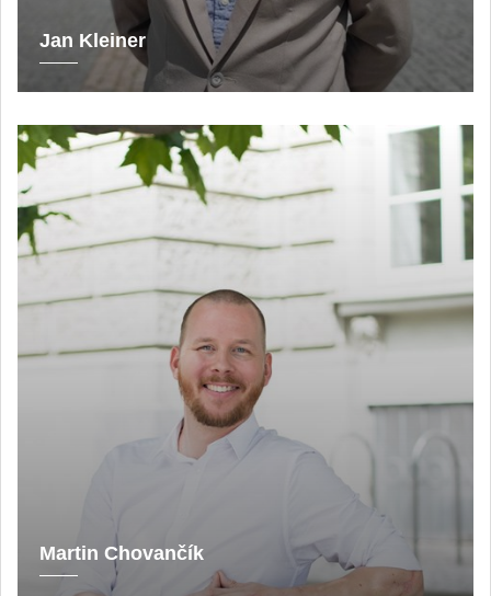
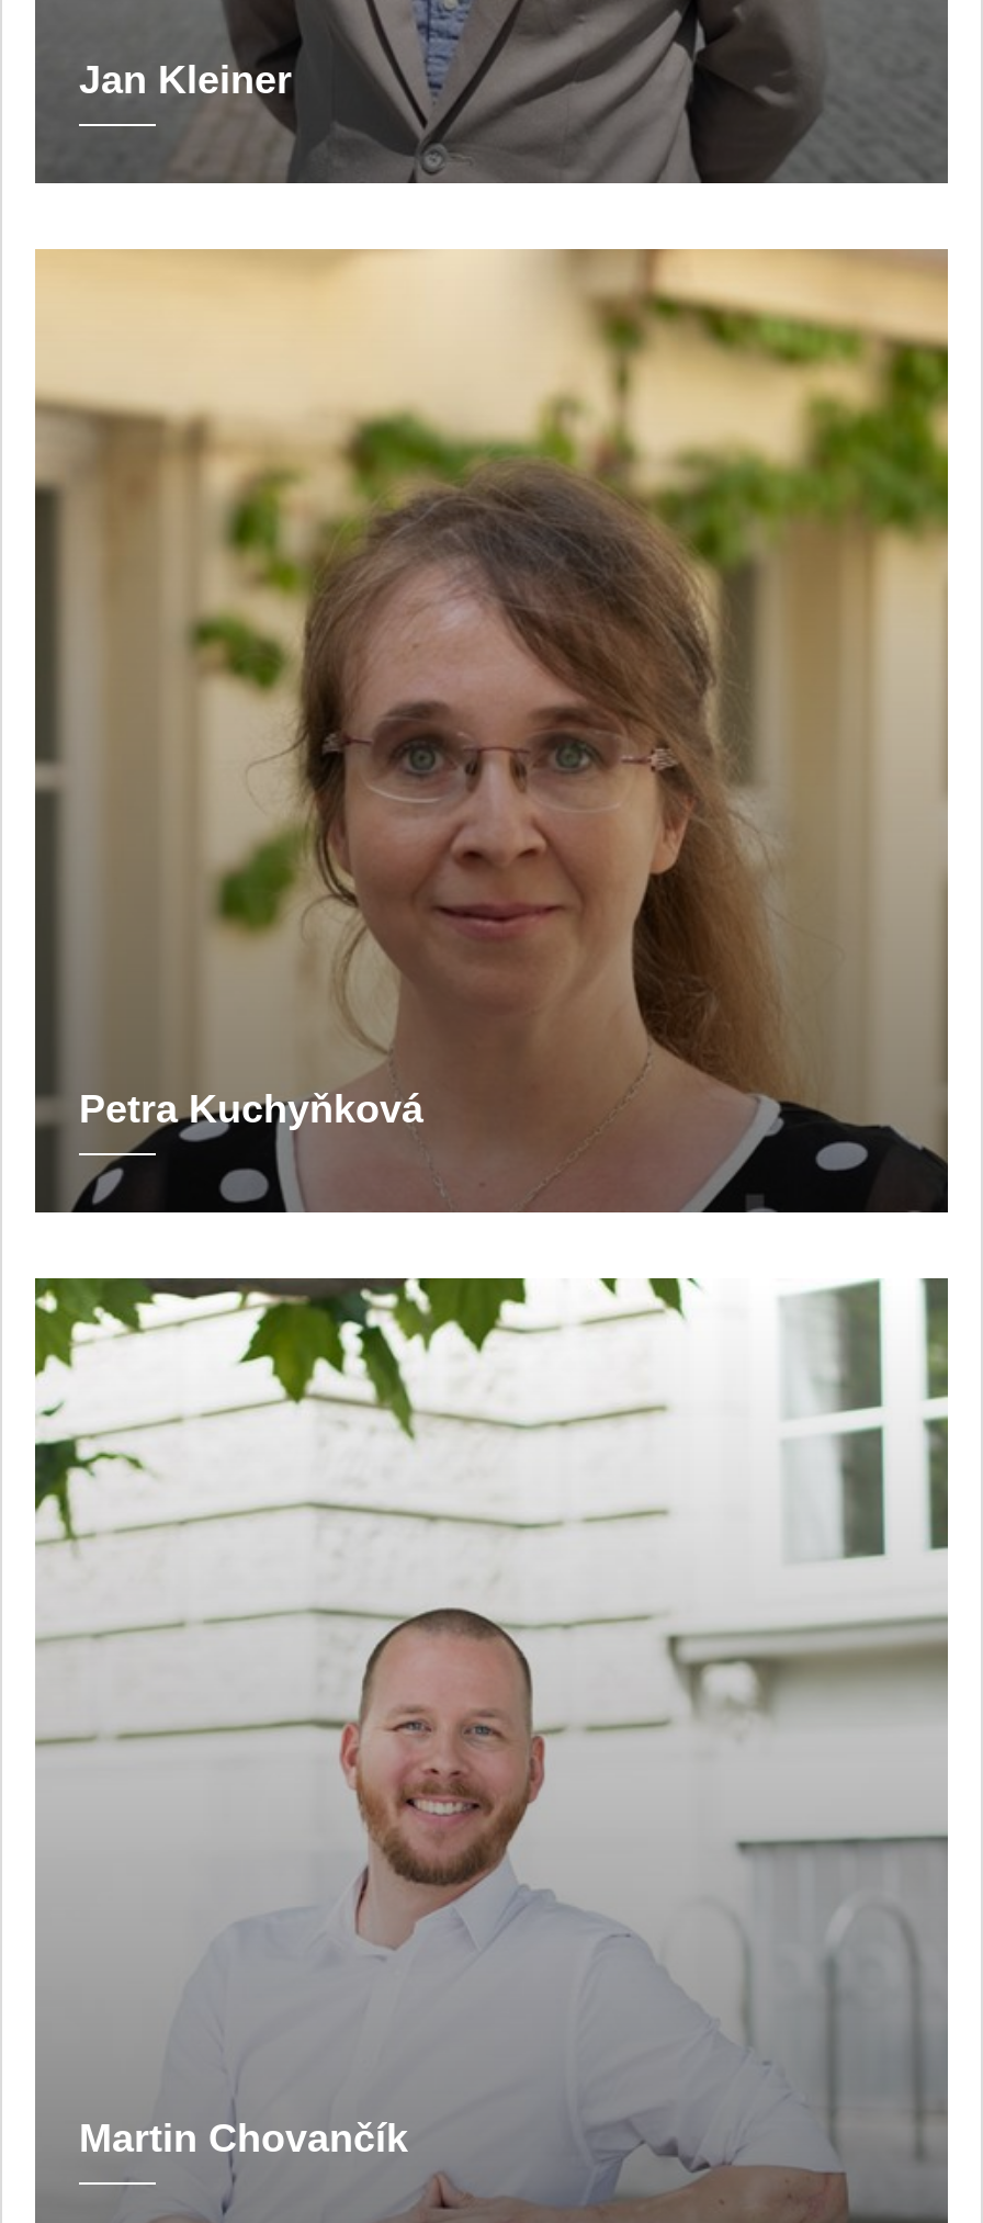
+ [image]
+ Petra Kuchyňková
